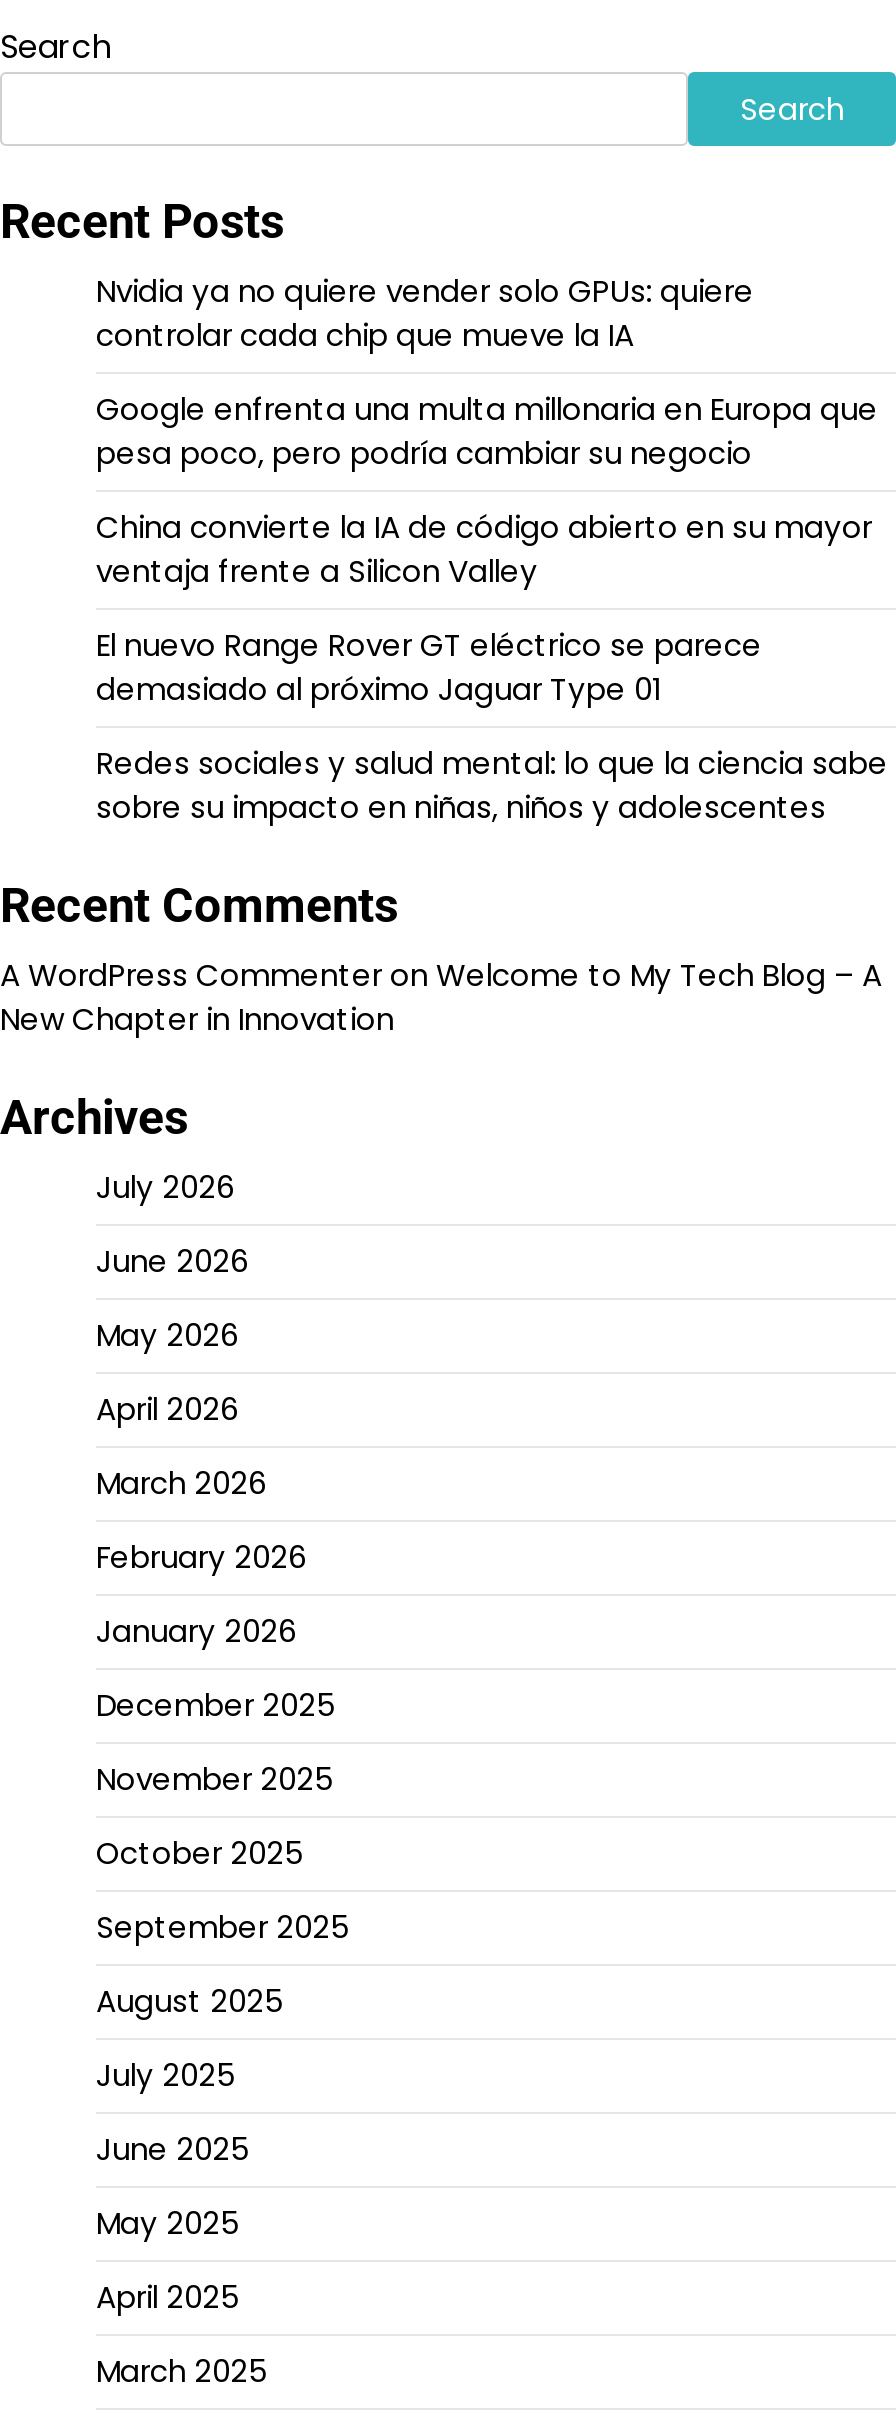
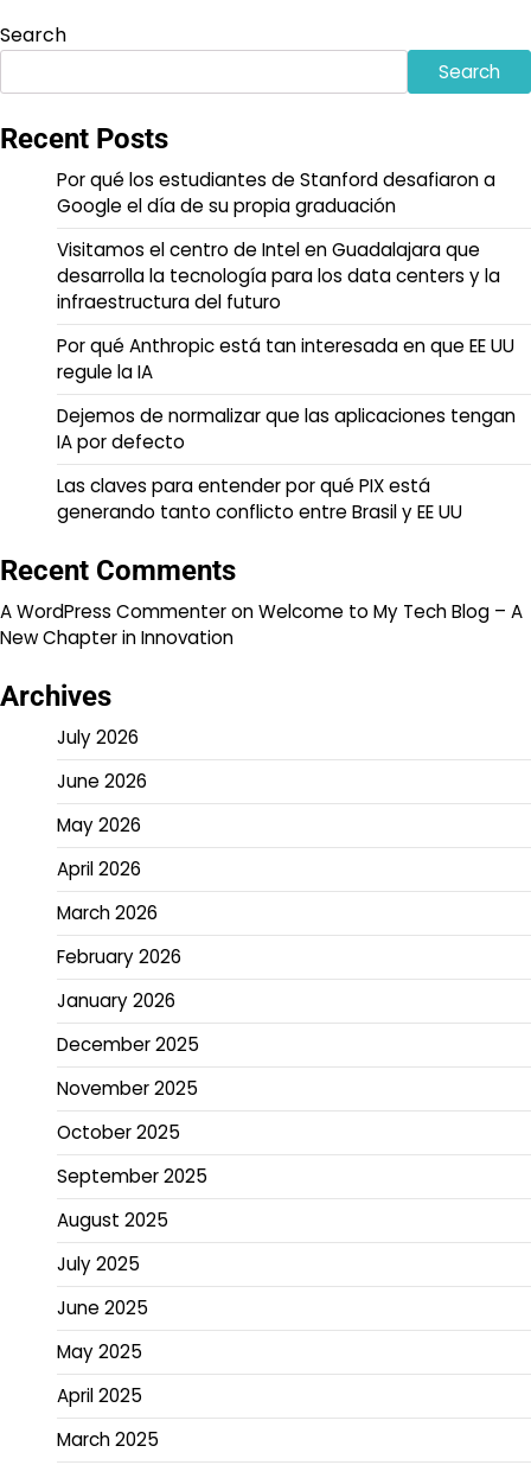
- Nvidia ya no quiere vender solo GPUs: quiere
- controlar cada chip que mueve la IA
+ Por qué los estudiantes de Stanford desafiaron a
+ Google el día de su propia graduación

- Google enfrenta una multa millonaria en Europa que
- pesa poco, pero podría cambiar su negocio
+ Visitamos el centro de Intel en Guadalajara que
+ desarrolla la tecnología para los data centers y la
+ infraestructura del futuro

- China convierte la IA de código abierto en su mayor
- ventaja frente a Silicon Valley
+ Por qué Anthropic está tan interesada en que EE UU
+ regule la IA

- El nuevo Range Rover GT eléctrico se parece
- demasiado al próximo Jaguar Type 01
+ Dejemos de normalizar que las aplicaciones tengan
+ IA por defecto

- Redes sociales y salud mental: lo que la ciencia sabe
- sobre su impacto en niñas, niños y adolescentes
+ Las claves para entender por qué PIX está
+ generando tanto conflicto entre Brasil y EE UU
